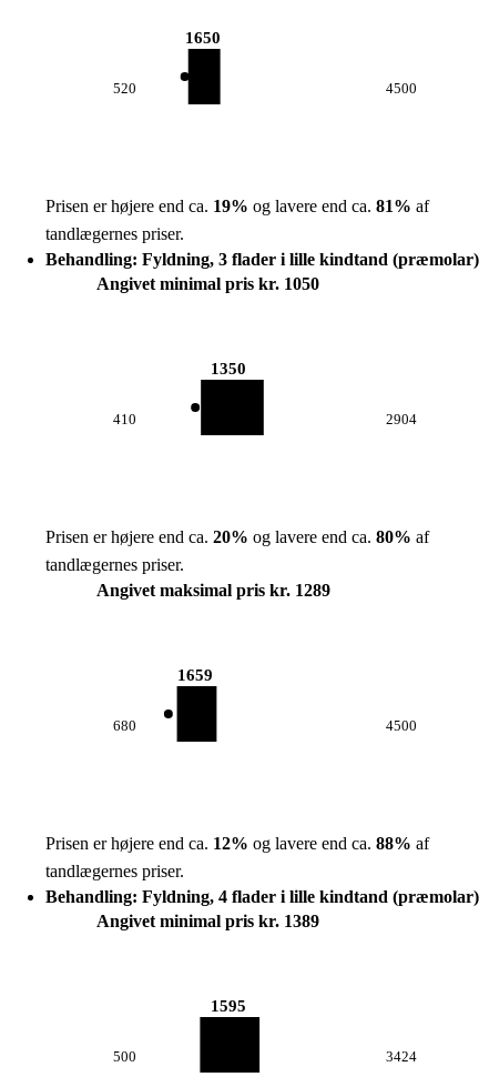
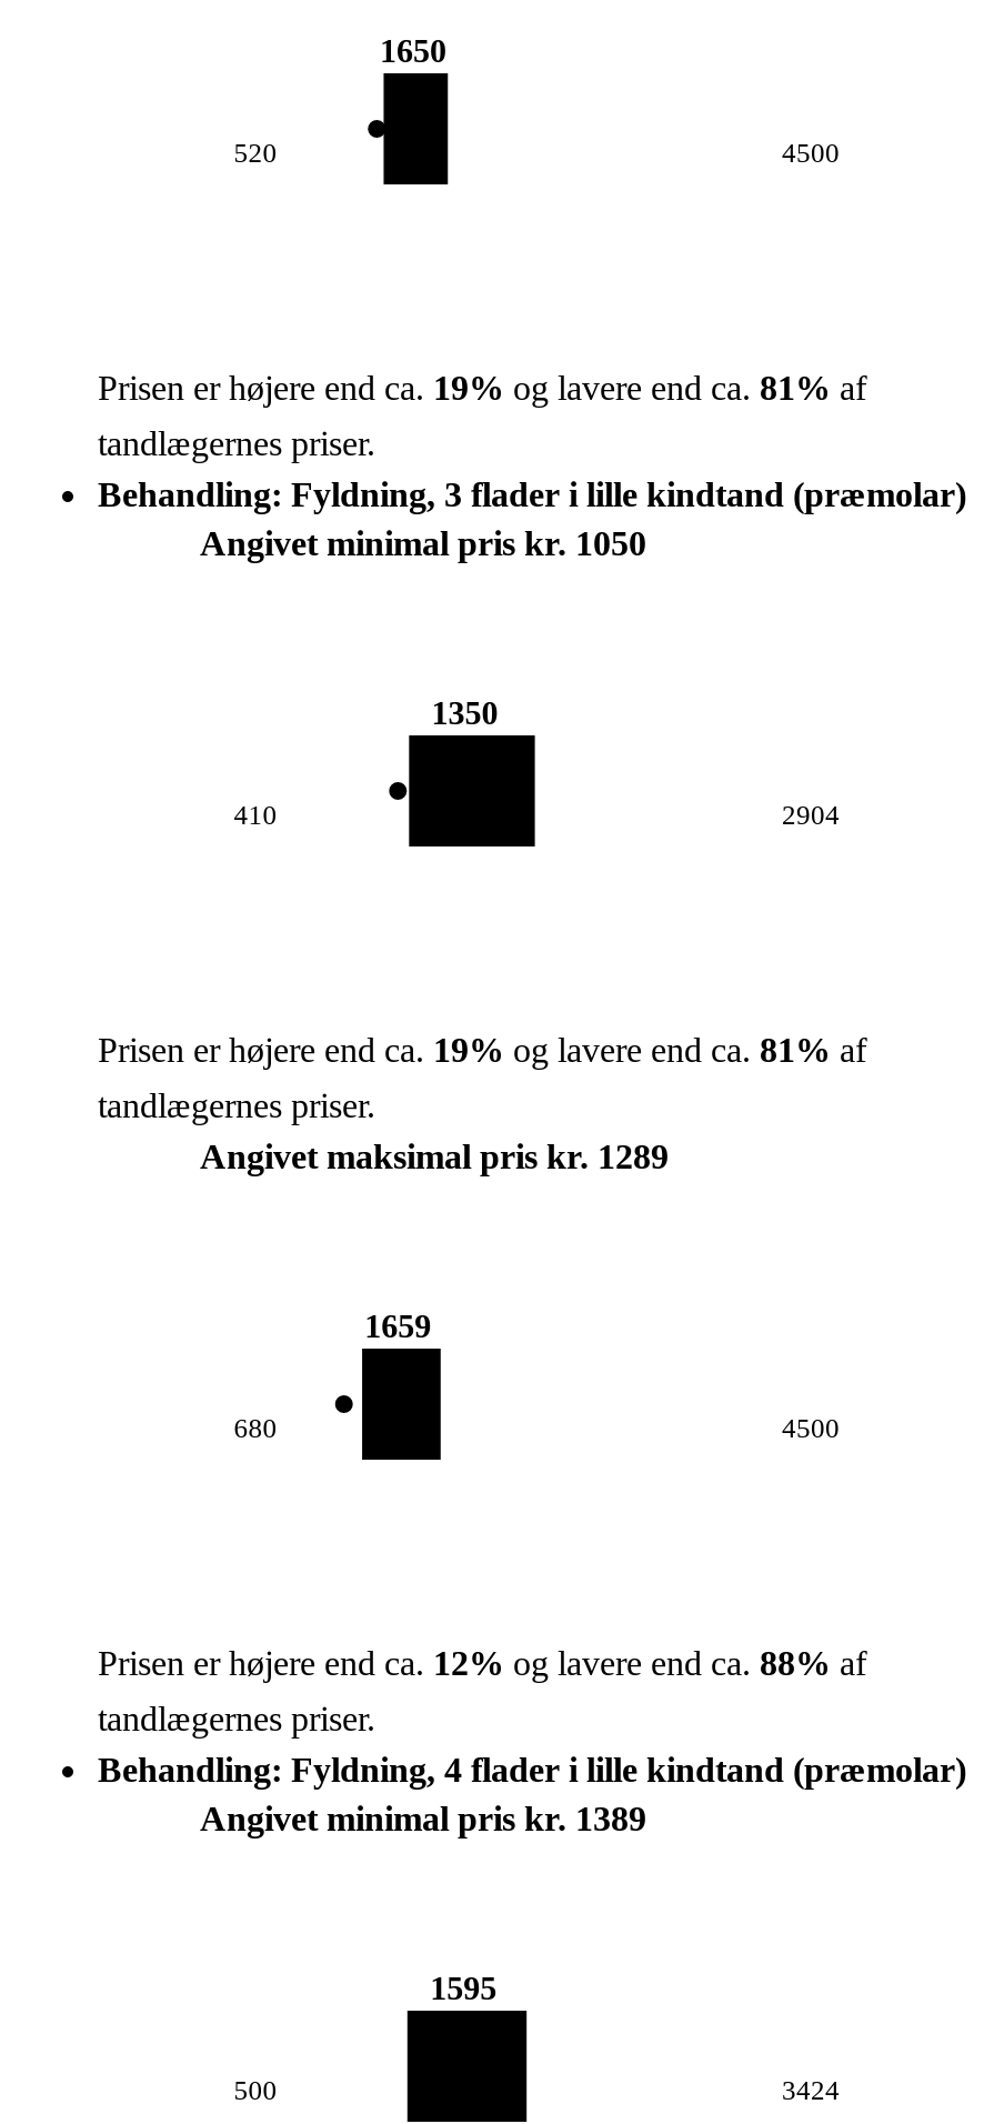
- Prisen er højere end ca. 20% og lavere end ca. 80% af
+ Prisen er højere end ca. 19% og lavere end ca. 81% af
